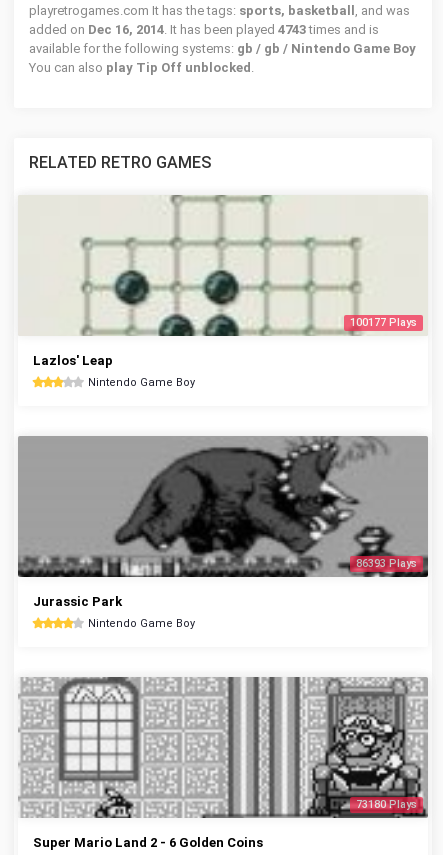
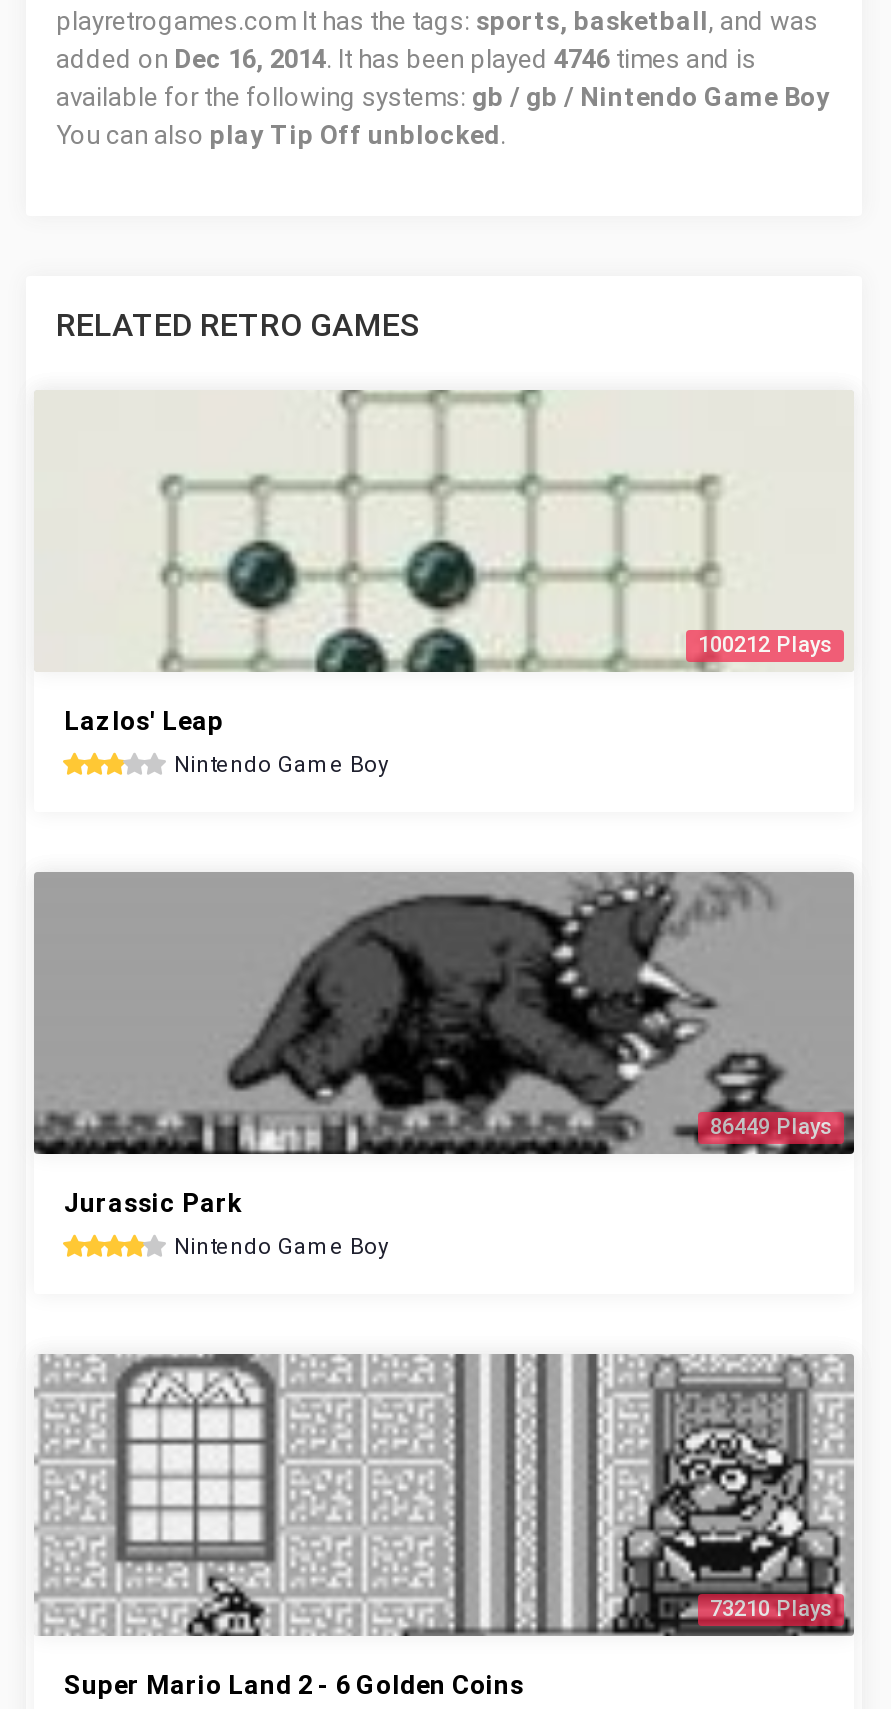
- added on Dec 16, 2014. It has been played 4743 times and is
+ added on Dec 16, 2014. It has been played 4746 times and is

- 100177 Plays
+ 100212 Plays

- 86393 Plays
+ 86449 Plays

- 73180 Plays
+ 73210 Plays
